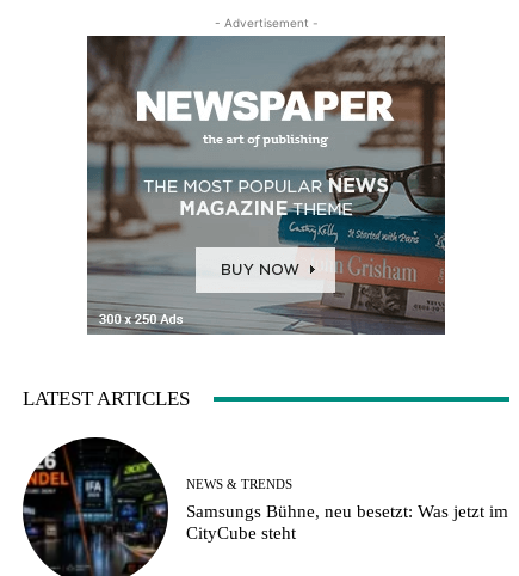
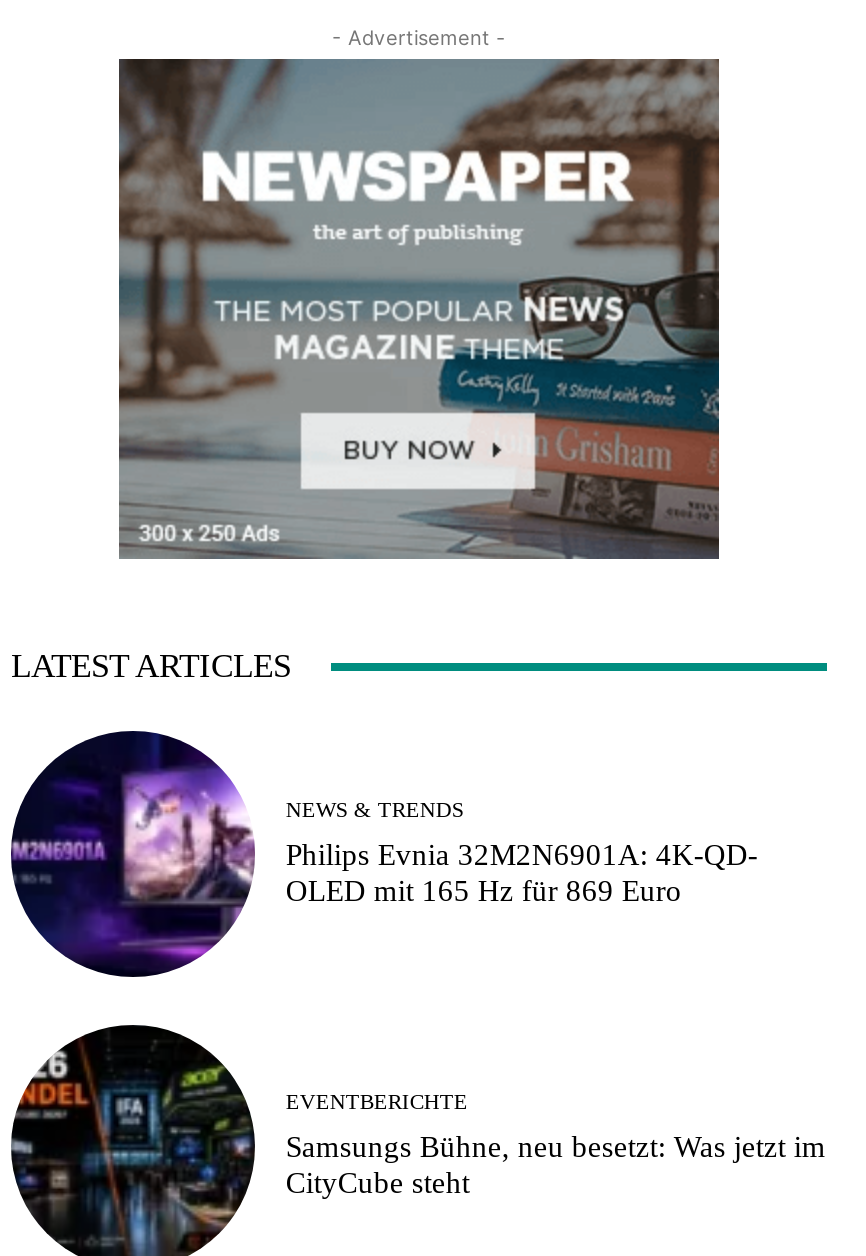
+ [image]
+ Philips Evnia 32M2N6901A: 4K-QD-
+ OLED mit 165 Hz für 869 Euro

+ EVENTBERICHTE
